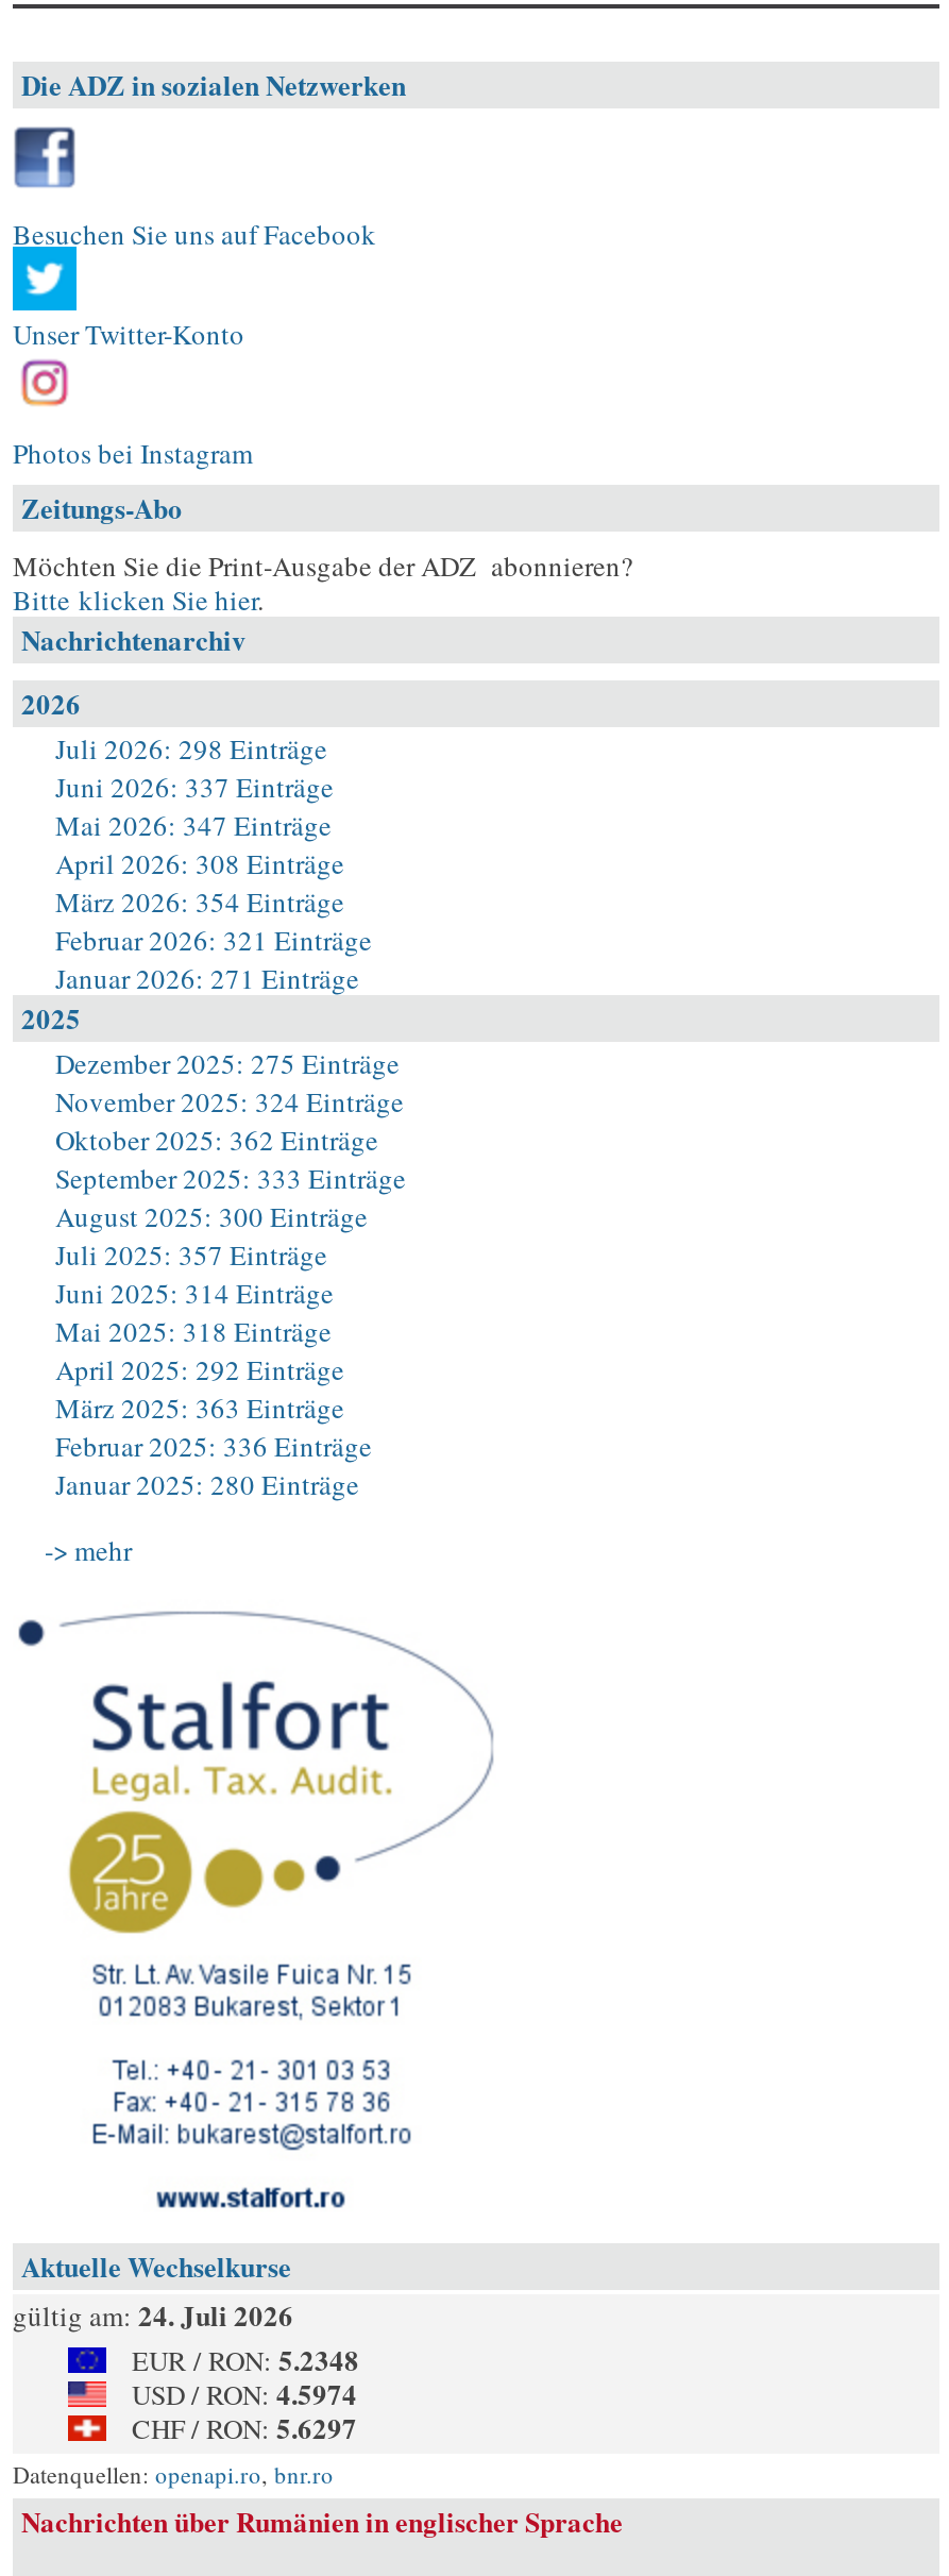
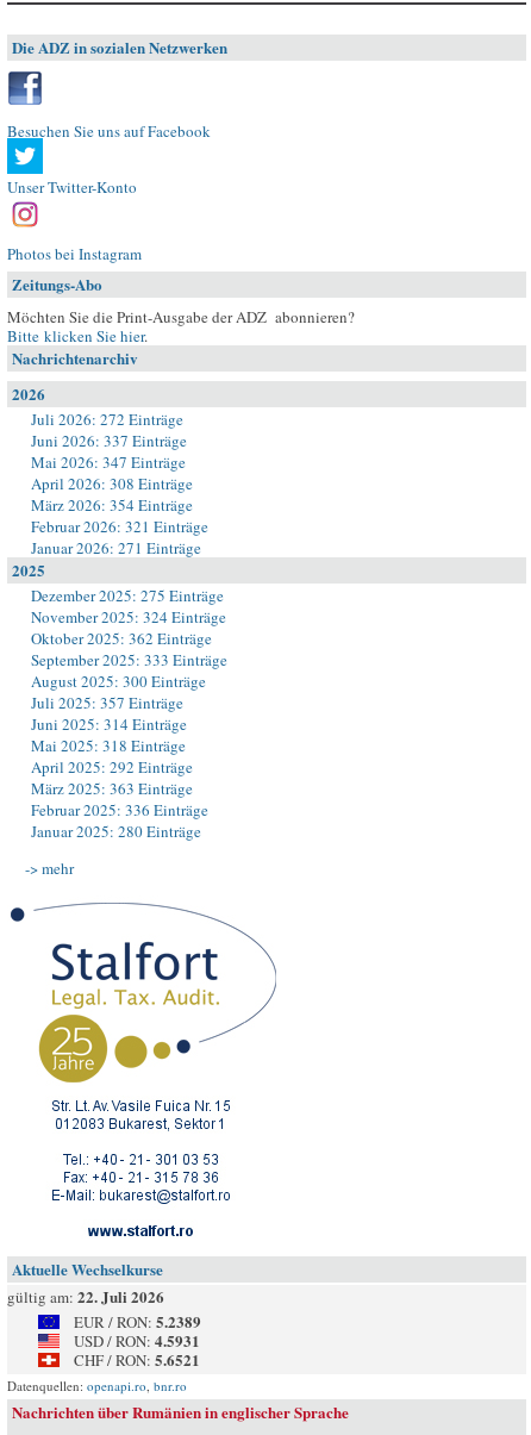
- Juli 2026: 298 Einträge
+ Juli 2026: 272 Einträge

- gültig am: 24. Juli 2026
+ gültig am: 22. Juli 2026

- EUR / RON: 5.2348
+ EUR / RON: 5.2389

- USD / RON: 4.5974
+ USD / RON: 4.5931

- CHF / RON: 5.6297
+ CHF / RON: 5.6521
